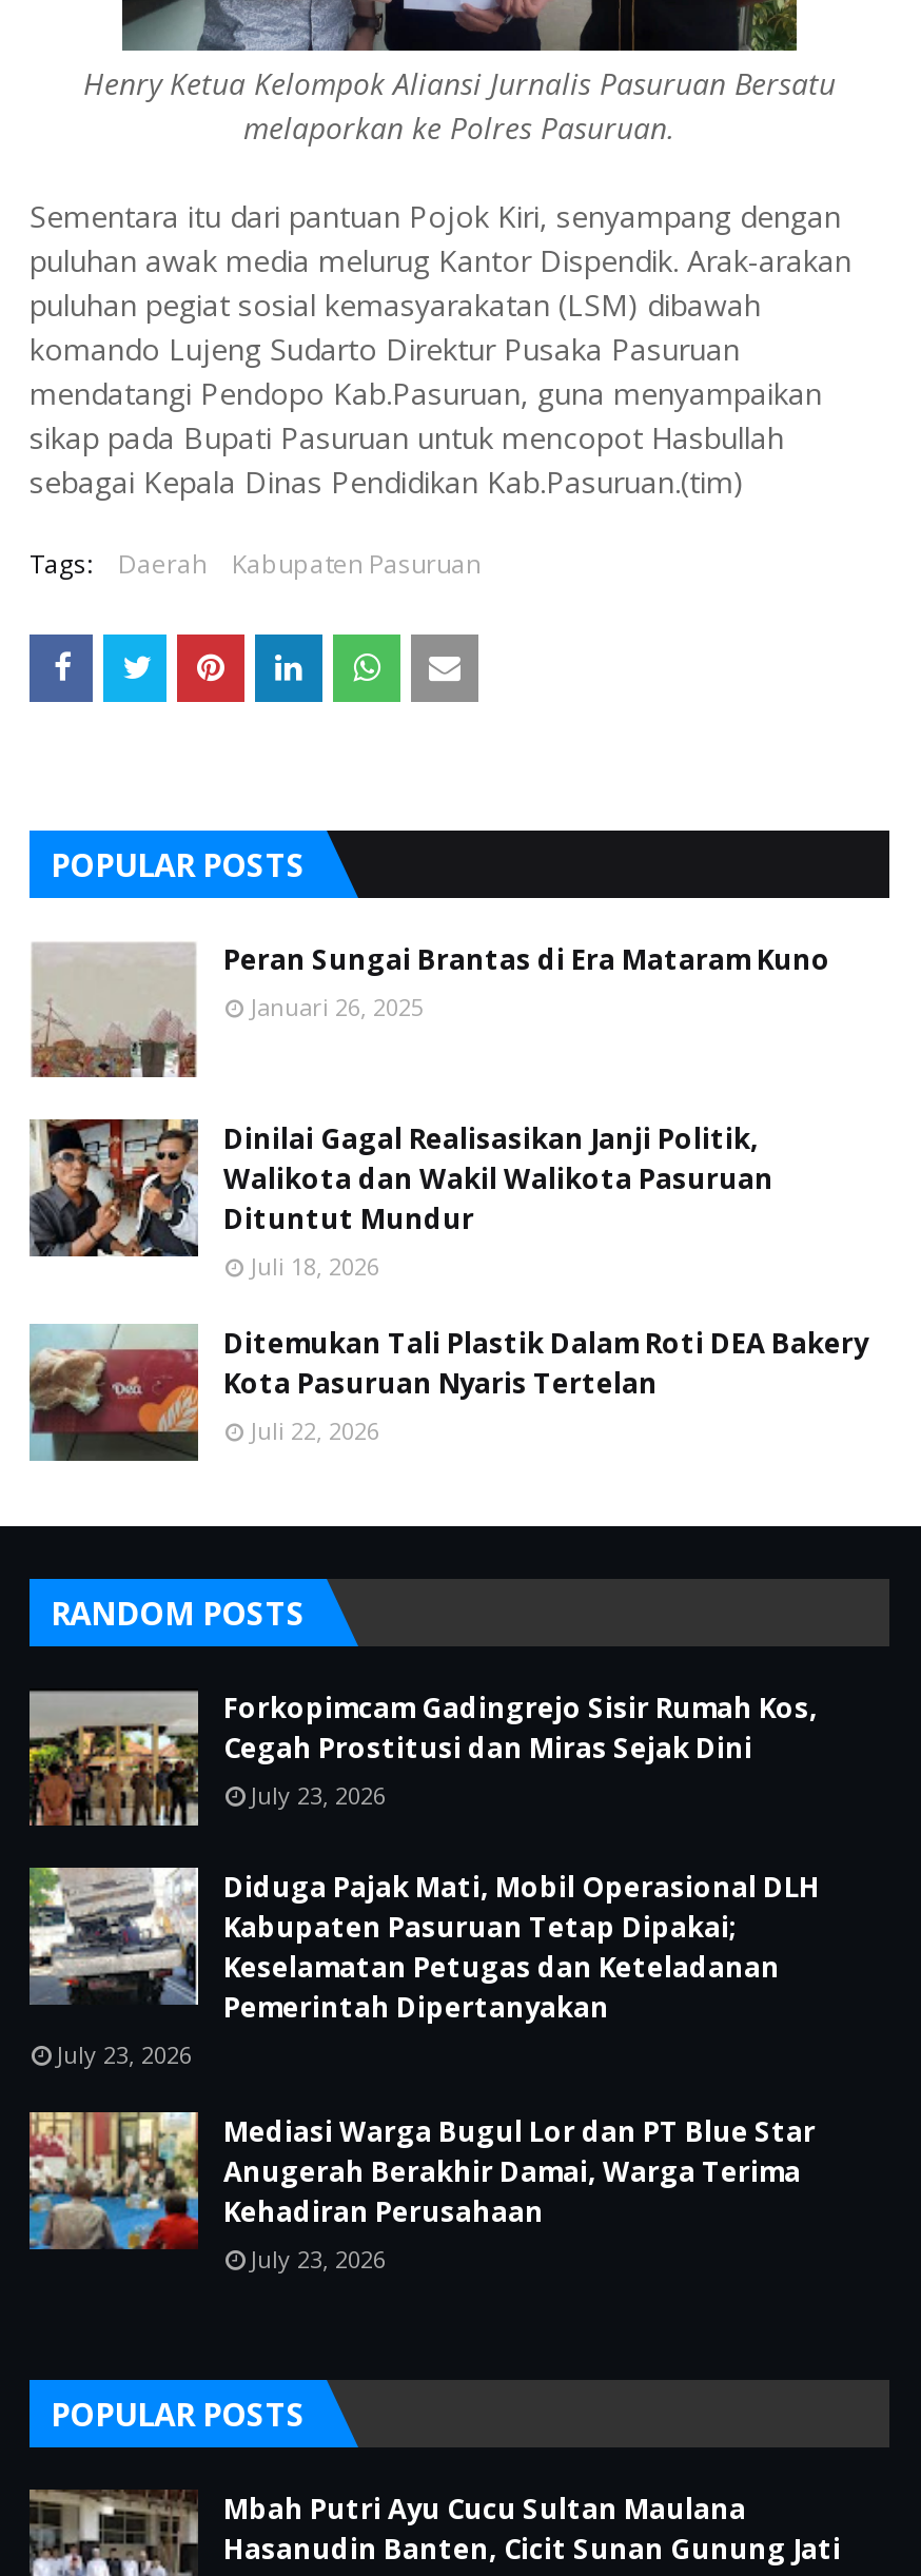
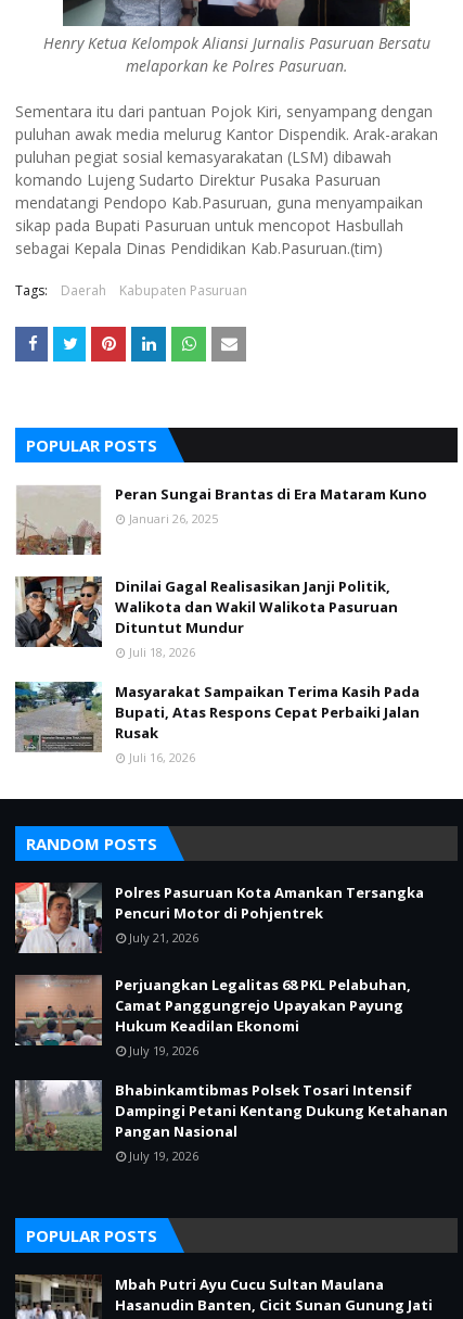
- [image]
- Ditemukan Tali Plastik Dalam Roti DEA Bakery
- Kota Pasuruan Nyaris Tertelan
- Juli 22, 2026
+ [image]
+ Masyarakat Sampaikan Terima Kasih Pada
+ Bupati, Atas Respons Cepat Perbaiki Jalan
+ Rusak
+ Juli 16, 2026

- [image]
- Forkopimcam Gadingrejo Sisir Rumah Kos,
- Cegah Prostitusi dan Miras Sejak Dini
- July 23, 2026
+ [image]
+ Polres Pasuruan Kota Amankan Tersangka
+ Pencuri Motor di Pohjentrek
+ July 21, 2026

- [image]
- Diduga Pajak Mati, Mobil Operasional DLH
- Kabupaten Pasuruan Tetap Dipakai;
- Keselamatan Petugas dan Keteladanan
- Pemerintah Dipertanyakan
- July 23, 2026
+ [image]
+ Perjuangkan Legalitas 68 PKL Pelabuhan,
+ Camat Panggungrejo Upayakan Payung
+ Hukum Keadilan Ekonomi
+ July 19, 2026

- [image]
- Mediasi Warga Bugul Lor dan PT Blue Star
- Anugerah Berakhir Damai, Warga Terima
- Kehadiran Perusahaan
- July 23, 2026
+ [image]
+ Bhabinkamtibmas Polsek Tosari Intensif
+ Dampingi Petani Kentang Dukung Ketahanan
+ Pangan Nasional
+ July 19, 2026
